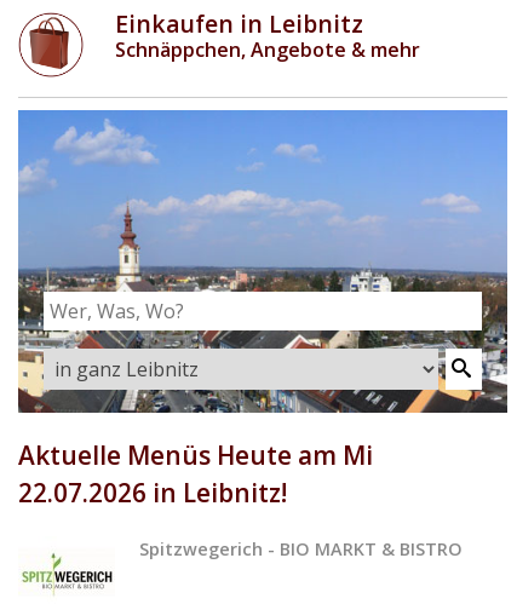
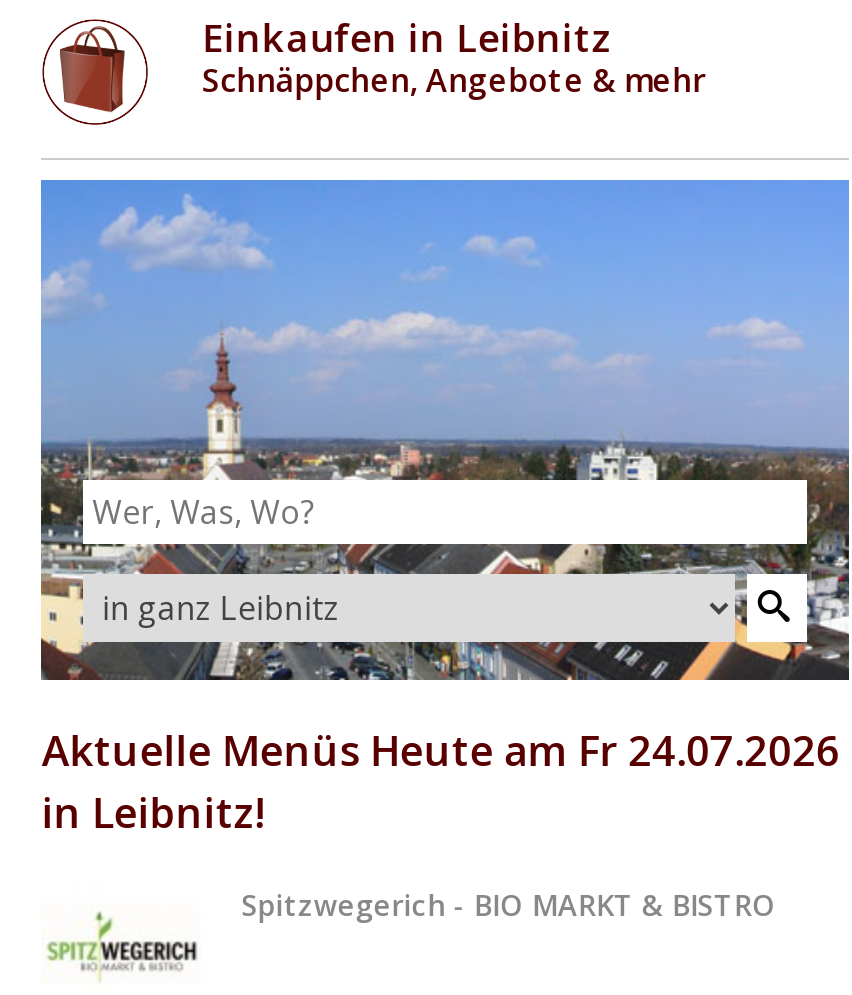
- Aktuelle Menüs Heute am Mi
- 22.07.2026 in Leibnitz!
+ Aktuelle Menüs Heute am Fr 24.07.2026
+ in Leibnitz!
